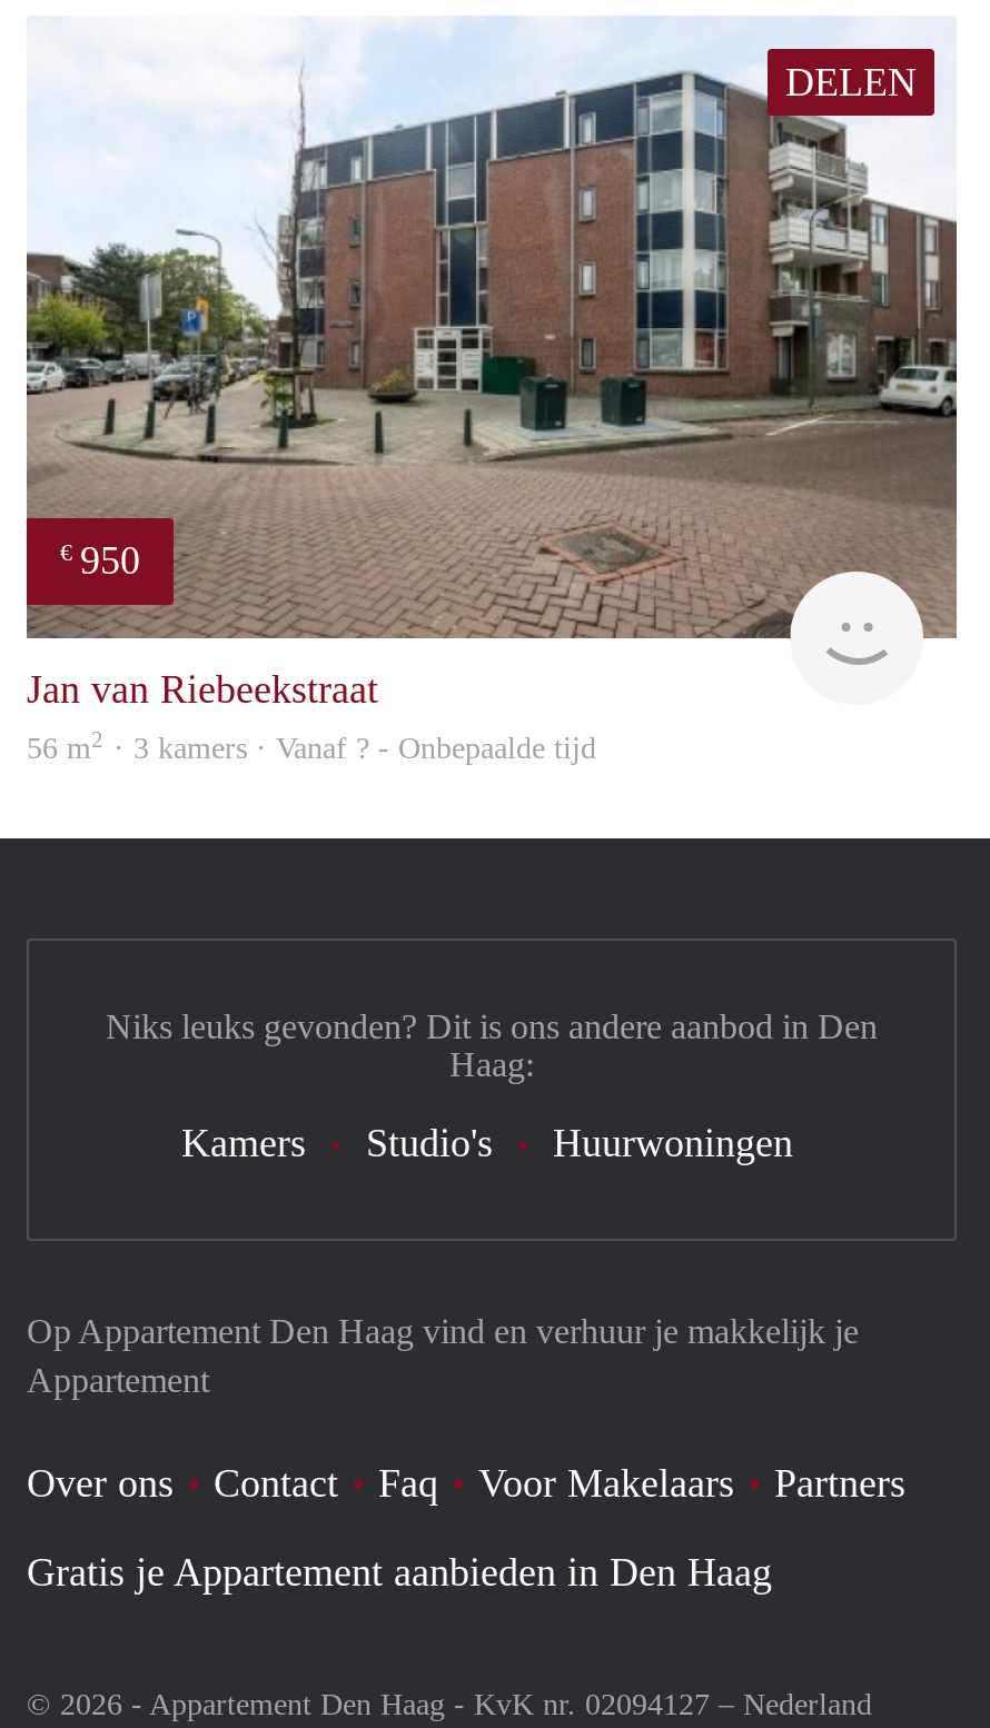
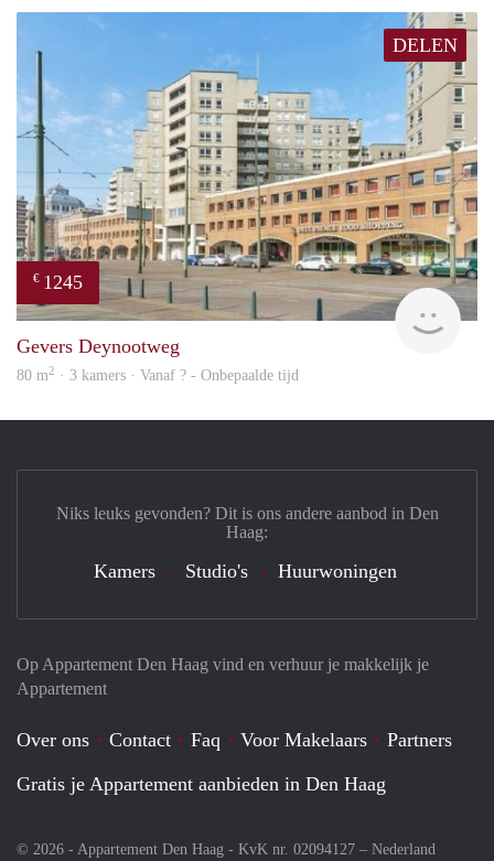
- [image]
- €950
+ [image]
+ €1245

- Jan van Riebeekstraat
- 56 m2 · 3 kamers · Vanaf ? - Onbepaalde tijd
+ Gevers Deynootweg
+ 80 m2 · 3 kamers · Vanaf ? - Onbepaalde tijd
